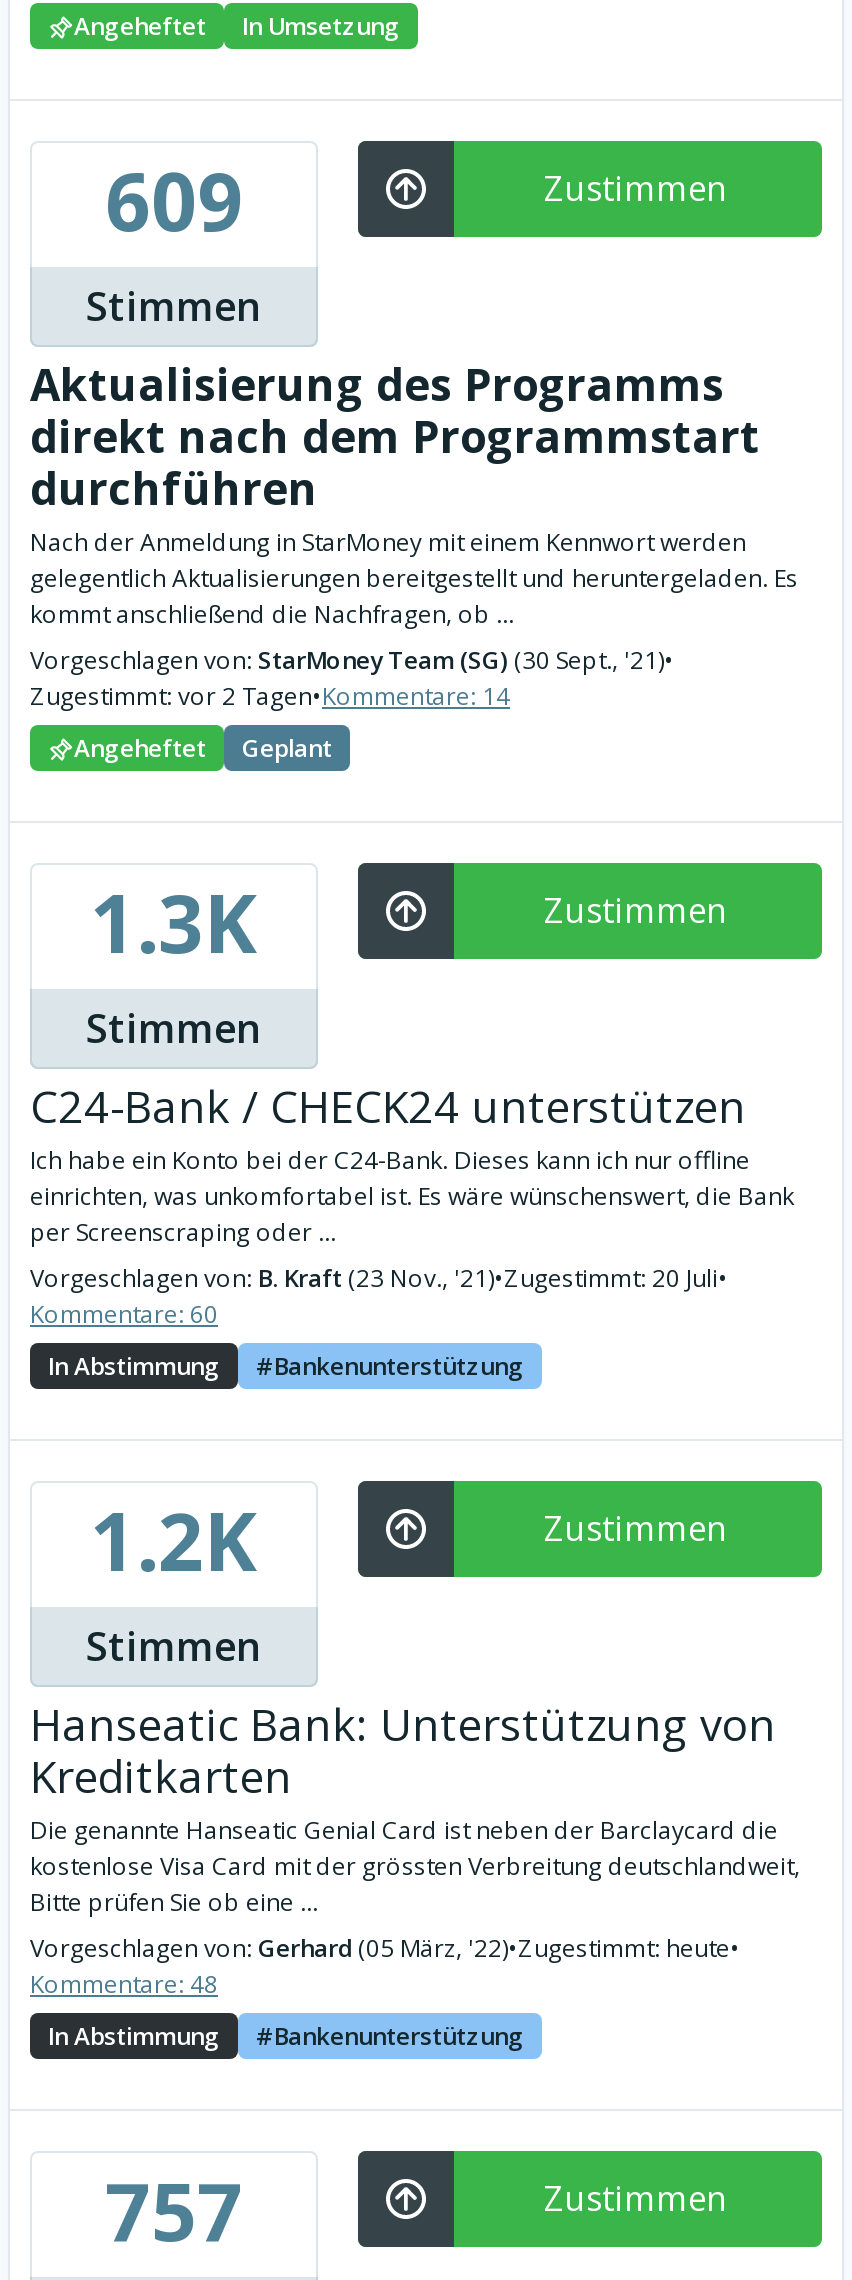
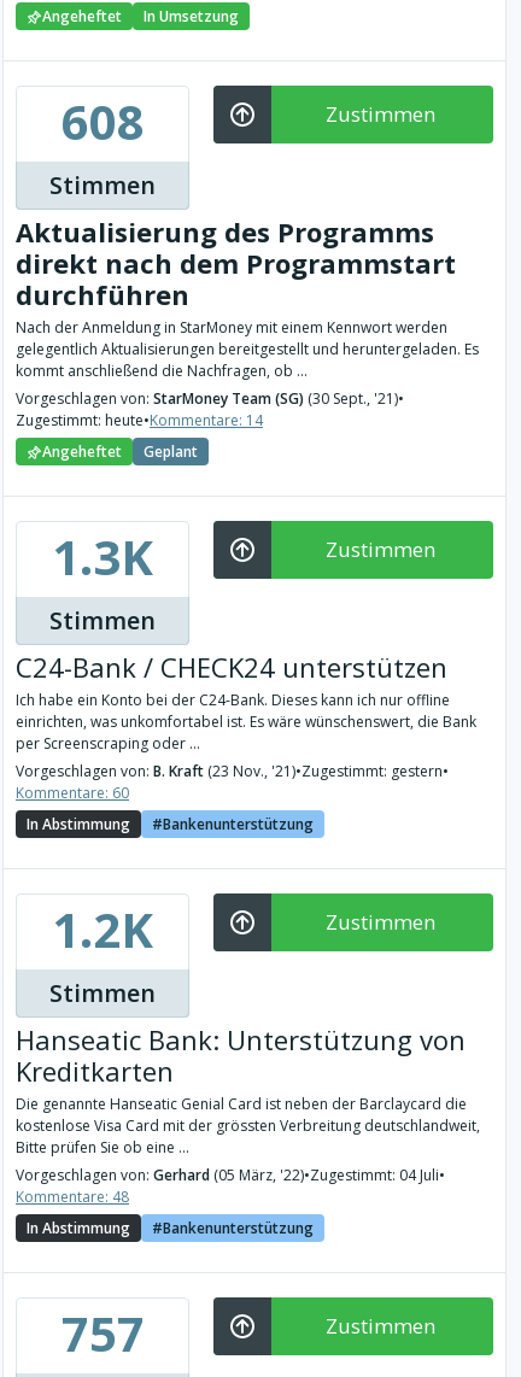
- 609
+ 608

- Zugestimmt: vor 2 Tagen•Kommentare: 14
+ Zugestimmt: heute•Kommentare: 14

- Vorgeschlagen von: B. Kraft (23 Nov., '21) •Zugestimmt: 20 Juli•
+ Vorgeschlagen von: B. Kraft (23 Nov., '21) •Zugestimmt: gestern•

- Vorgeschlagen von: Gerhard (05 März, '22)•Zugestimmt: heute•
+ Vorgeschlagen von: Gerhard (05 März, '22)•Zugestimmt: 04 Juli•
